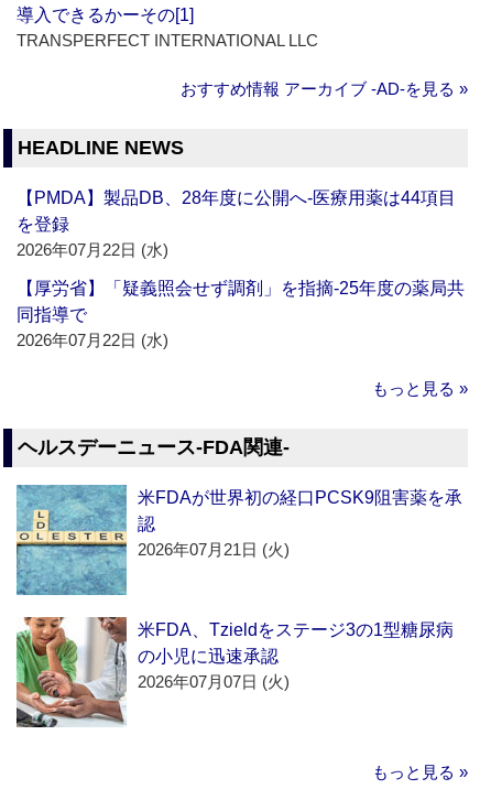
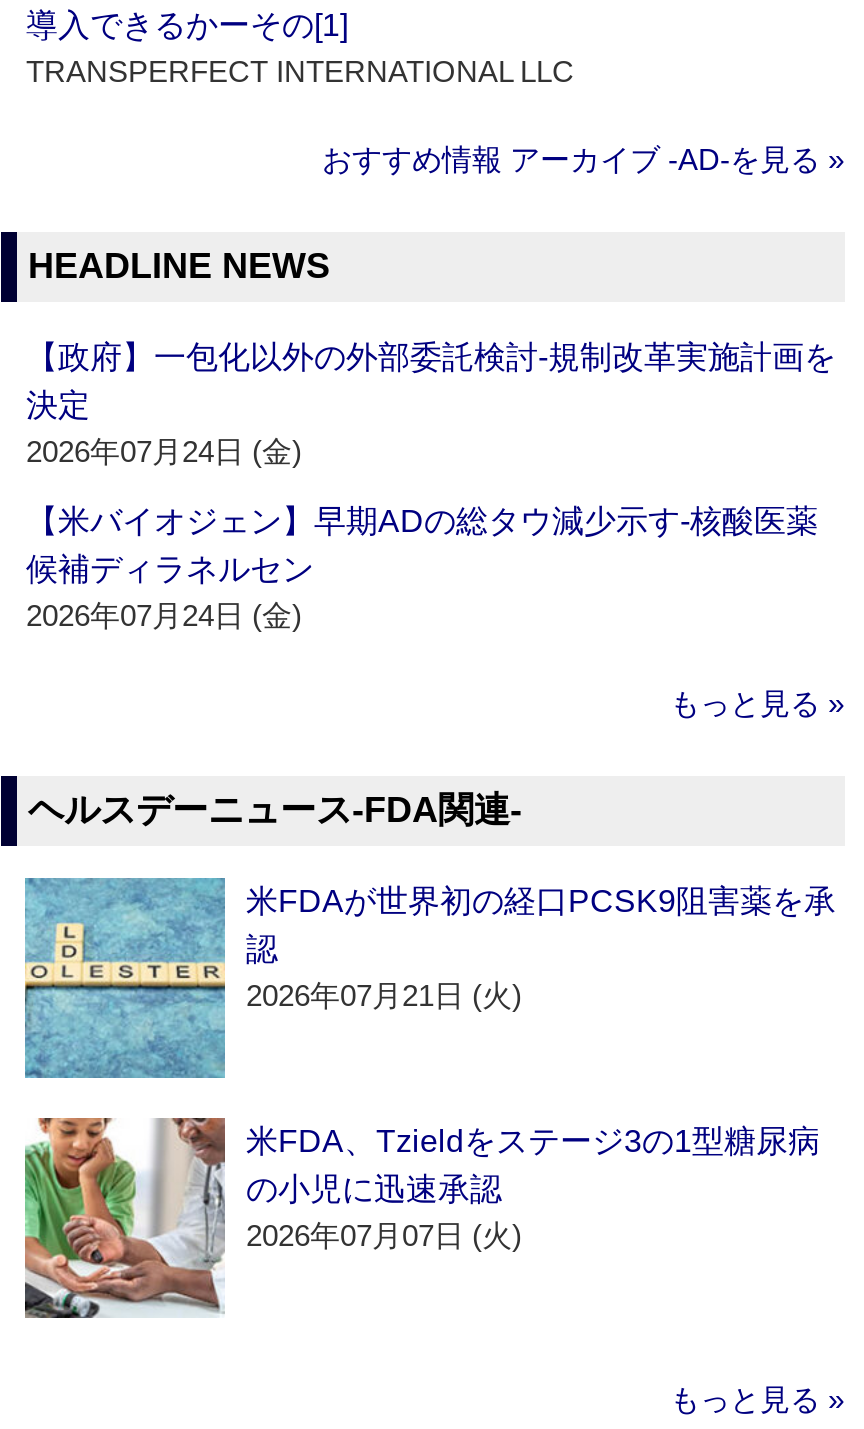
- 【PMDA】製品DB、28年度に公開へ‐医療用薬は44項目
- を登録
- 2026年07月22日 (水)
+ 【政府】一包化以外の外部委託検討‐規制改革実施計画を
+ 決定
+ 2026年07月24日 (金)

- 【厚労省】「疑義照会せず調剤」を指摘‐25年度の薬局共
- 同指導で
- 2026年07月22日 (水)
+ 【米バイオジェン】早期ADの総タウ減少示す‐核酸医薬
+ 候補ディラネルセン
+ 2026年07月24日 (金)
